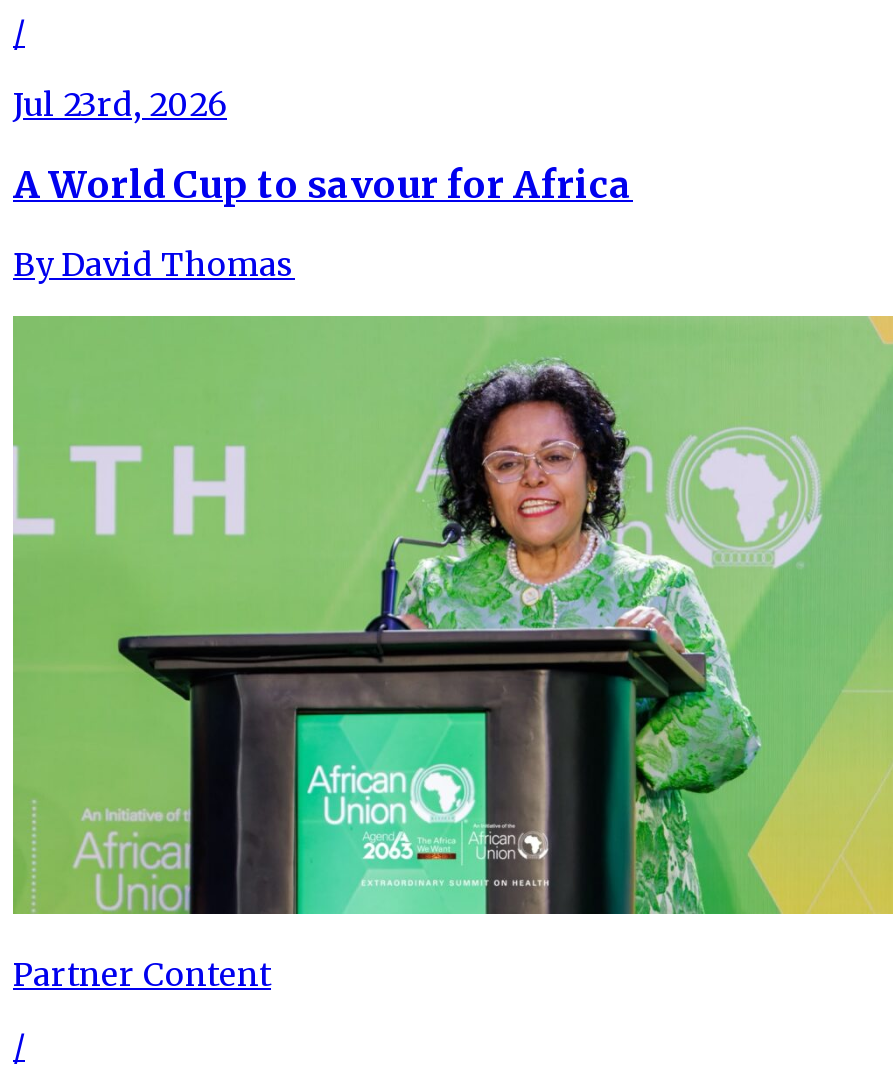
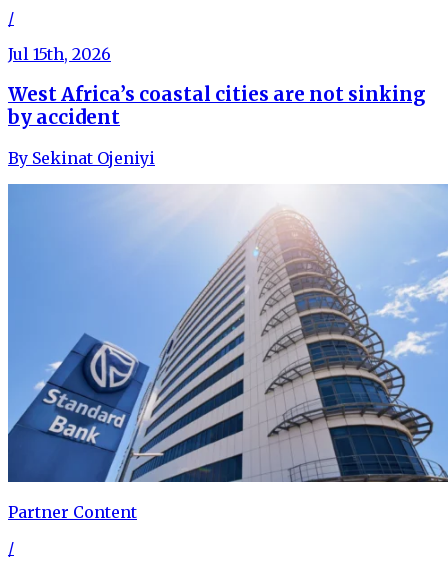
- Jul 23rd, 2026
+ Jul 15th, 2026

- A World Cup to savour for Africa
+ West Africa’s coastal cities are not sinking
+ by accident

- By David Thomas
+ By Sekinat Ojeniyi

- [image]
+ [image]
